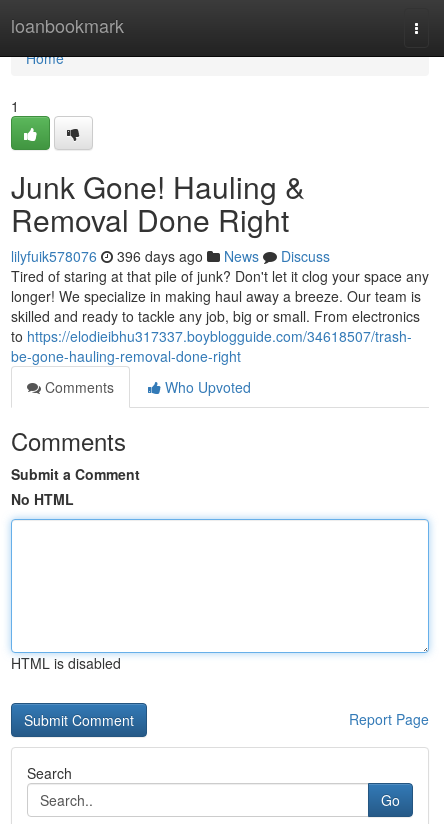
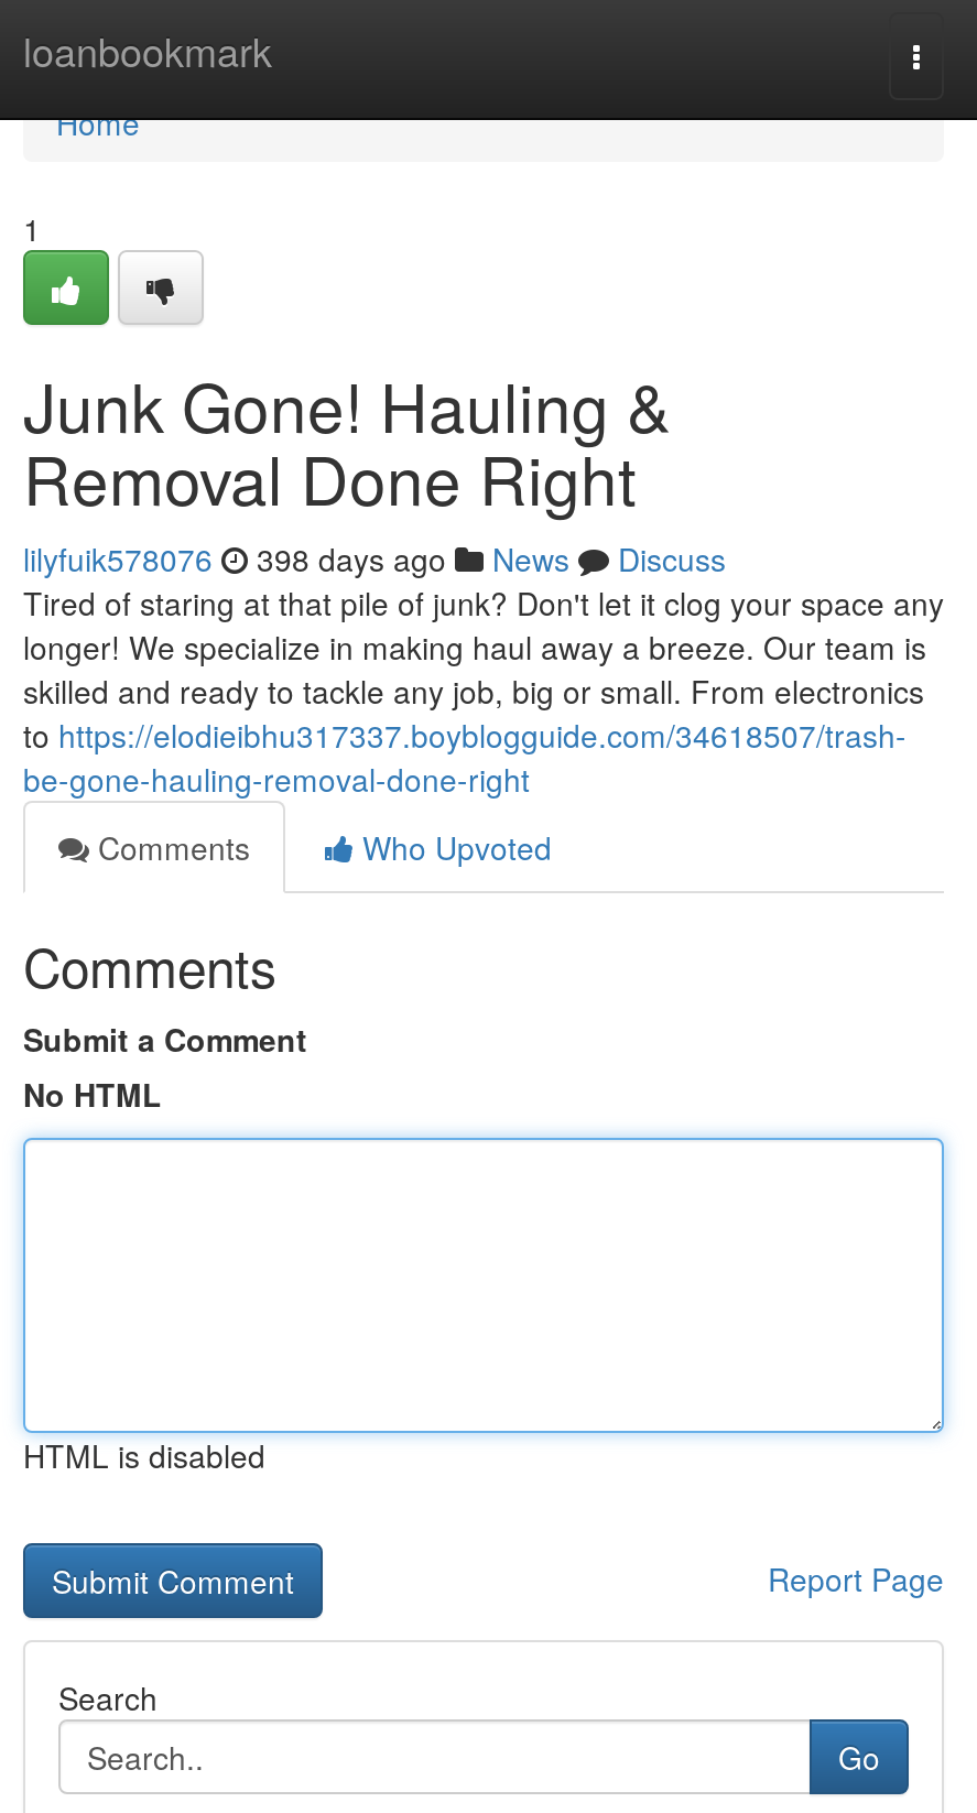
- lilyfuik578076 396 days ago News Discuss
+ lilyfuik578076 398 days ago News Discuss
